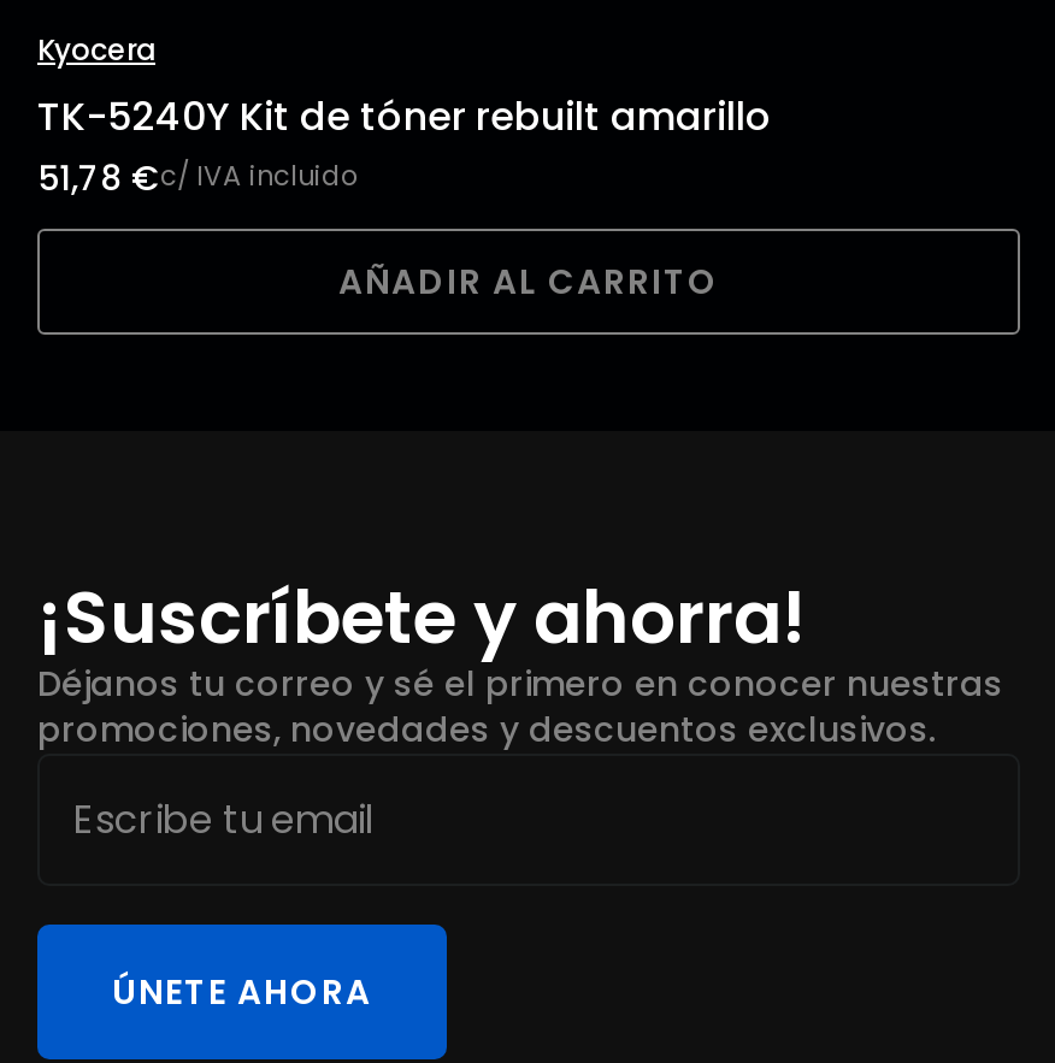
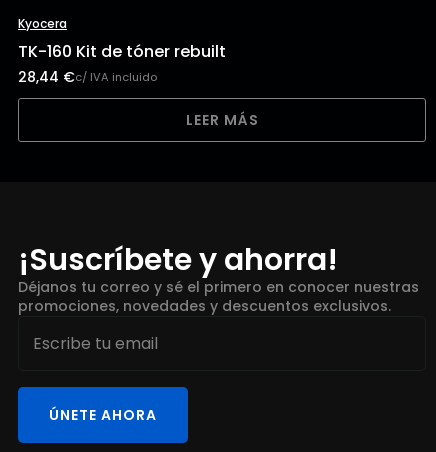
- TK-5240Y Kit de tóner rebuilt amarillo
- 51,78 €c/ IVA incluido
+ TK-160 Kit de tóner rebuilt
+ 28,44 €c/ IVA incluido

- AÑADIR AL CARRITO
+ LEER MÁS
